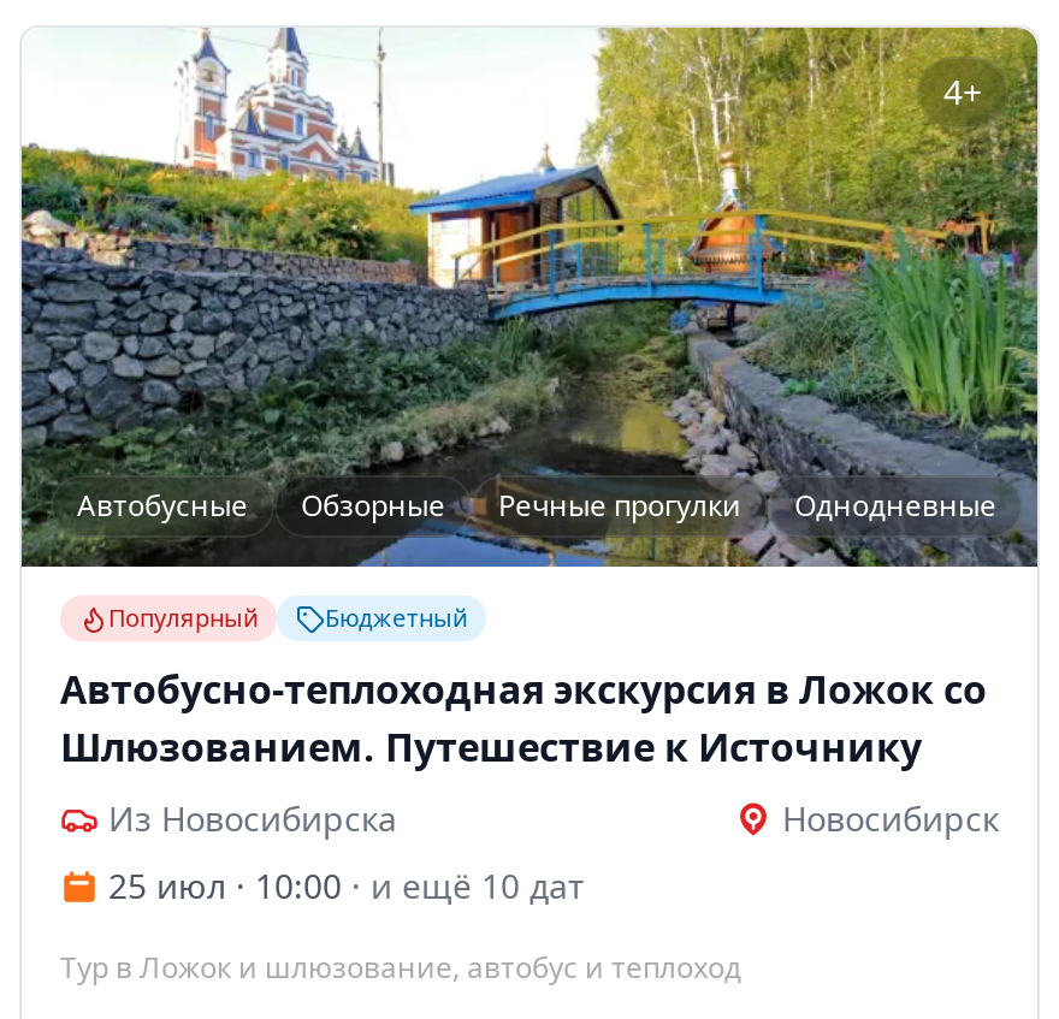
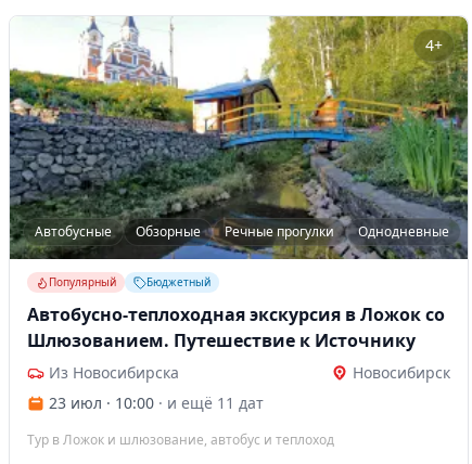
- 25 июл · 10:00 · и ещё 10 дат
+ 23 июл · 10:00 · и ещё 11 дат
